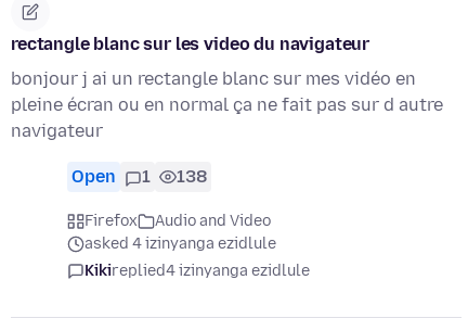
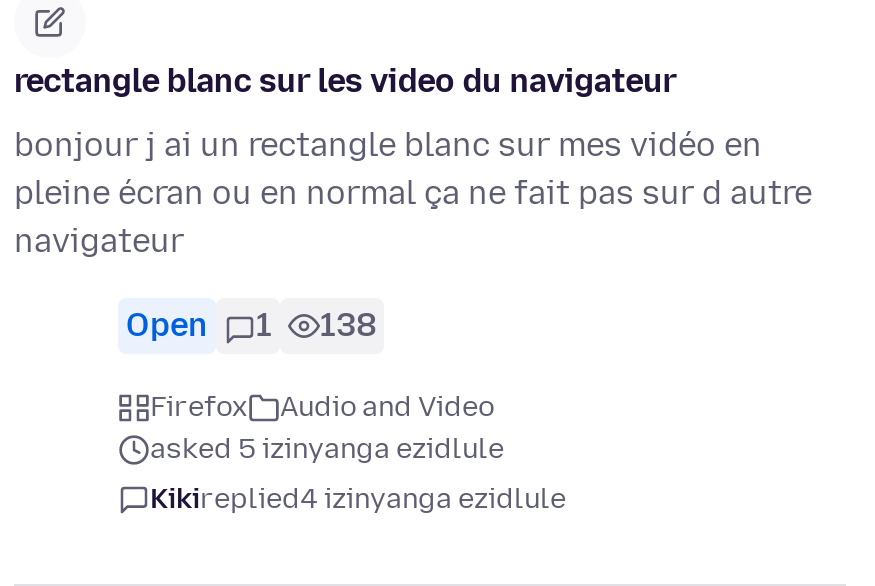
- asked 4 izinyanga ezidlule
+ asked 5 izinyanga ezidlule
